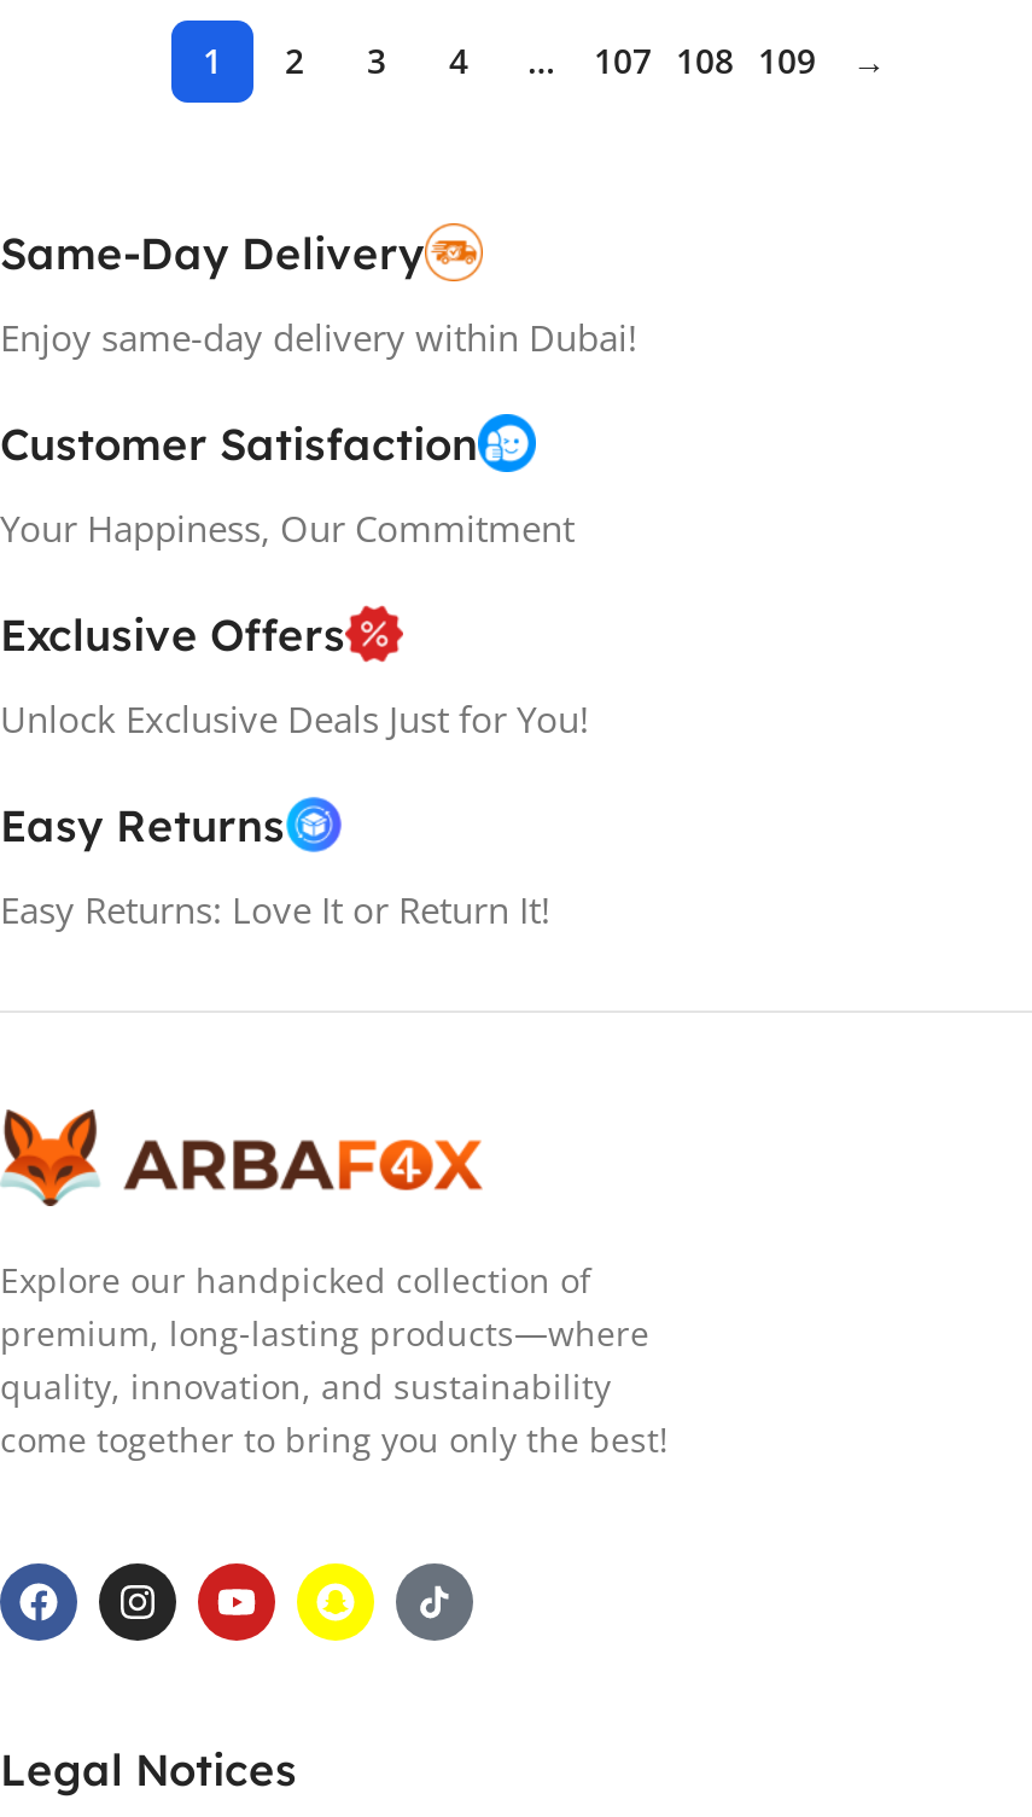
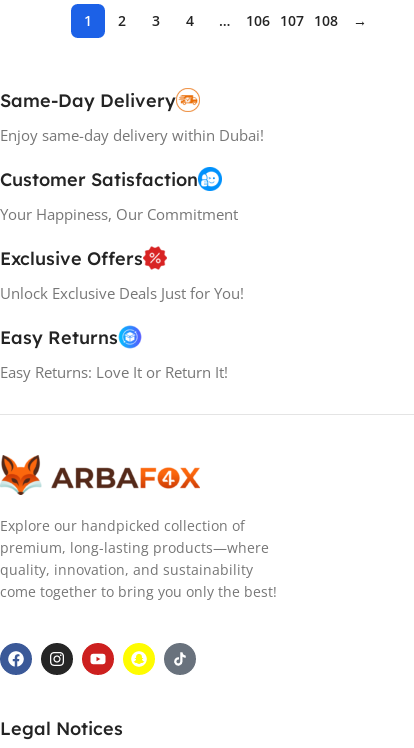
- 107 108 109
+ 106 107 108
